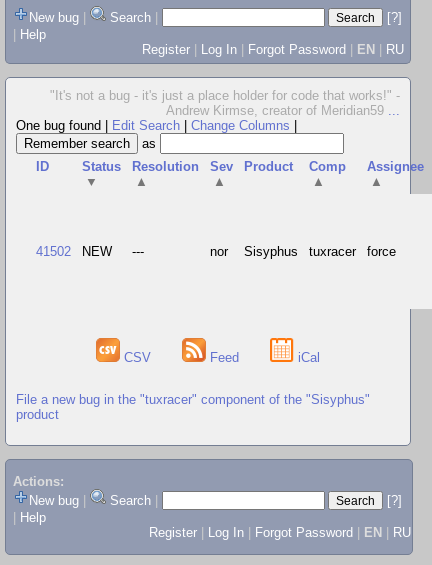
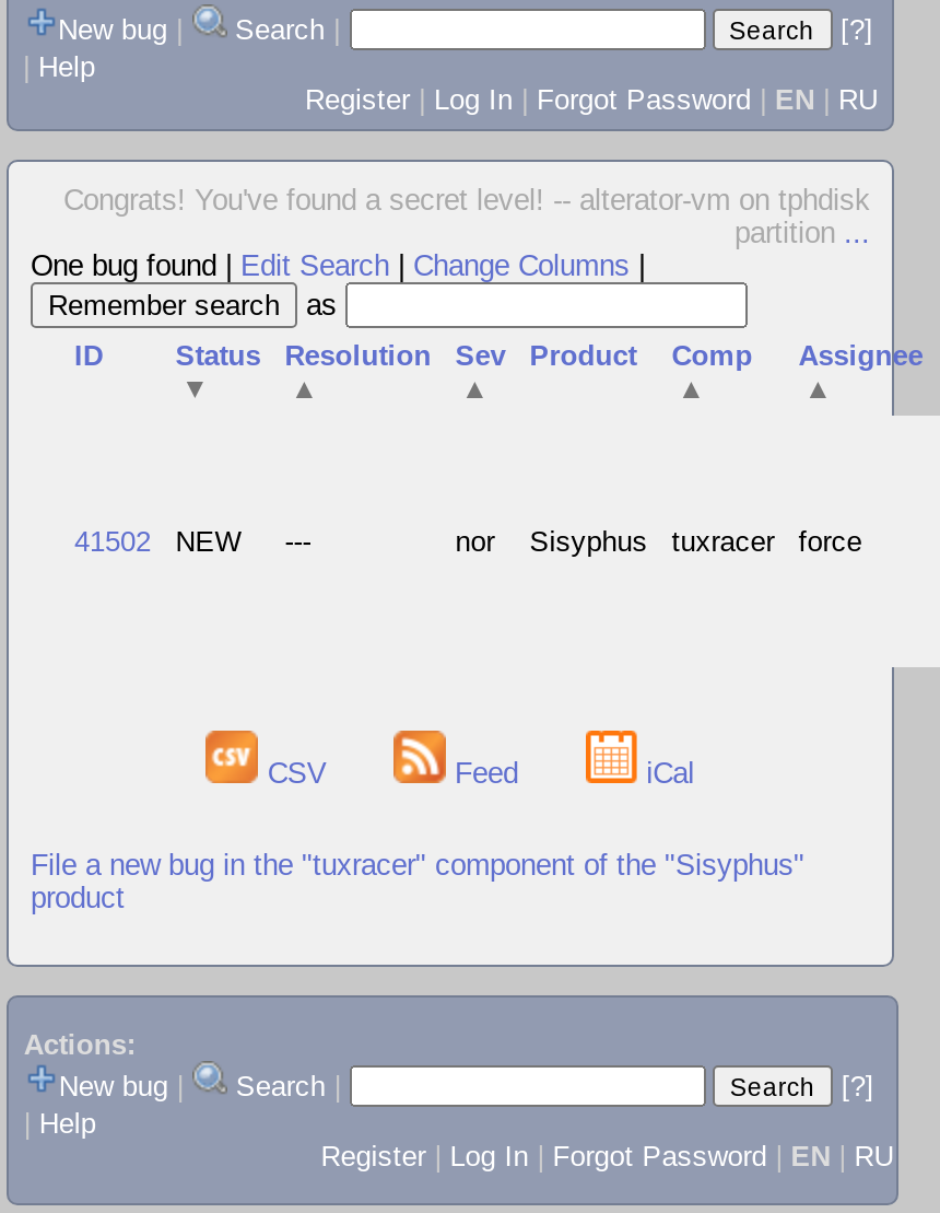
- "It's not a bug - it's just a place holder for code that works!" -
- Andrew Kirmse, creator of Meridian59...
+ Congrats! You've found a secret level! -- alterator-vm on tphdisk
+ partition...
